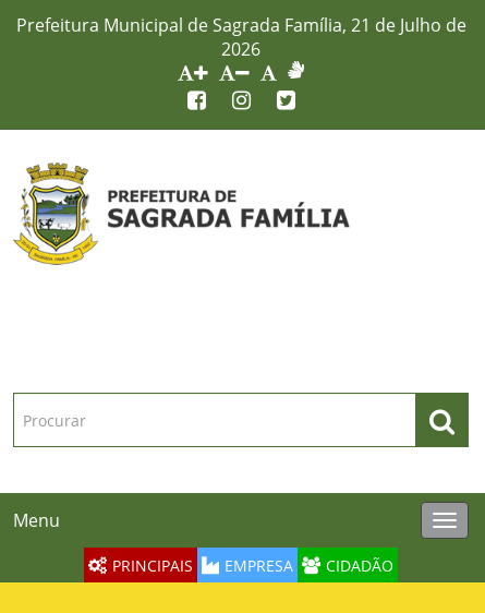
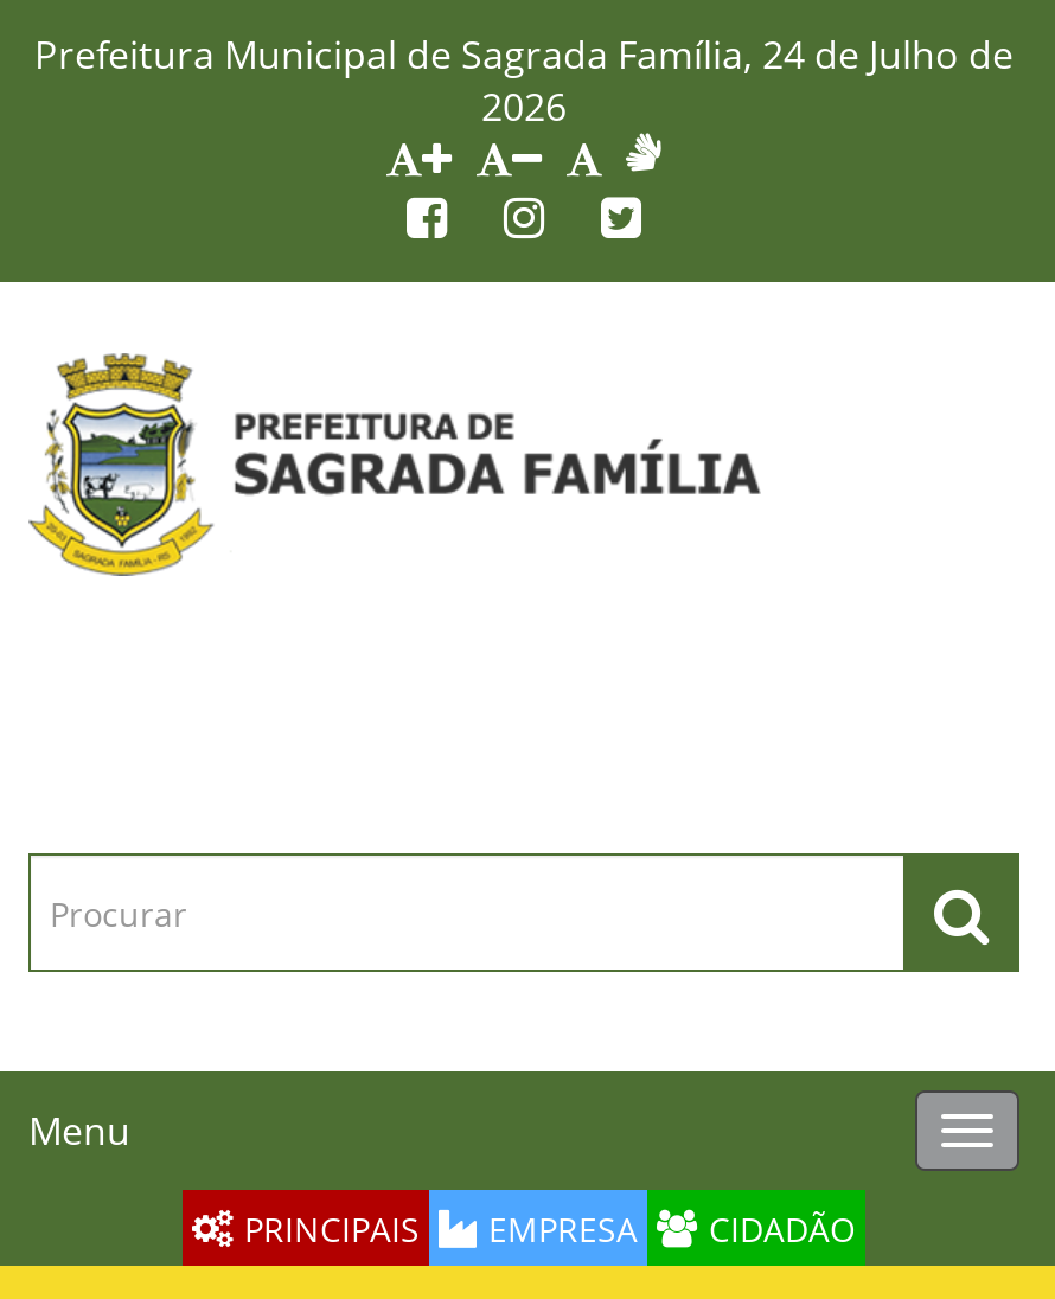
- Prefeitura Municipal de Sagrada Família, 21 de Julho de
+ Prefeitura Municipal de Sagrada Família, 24 de Julho de
